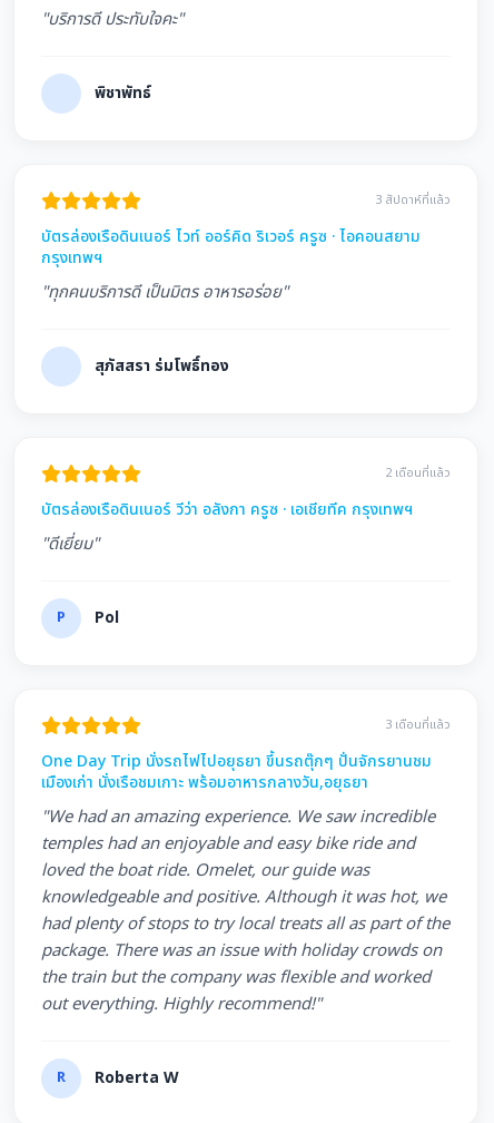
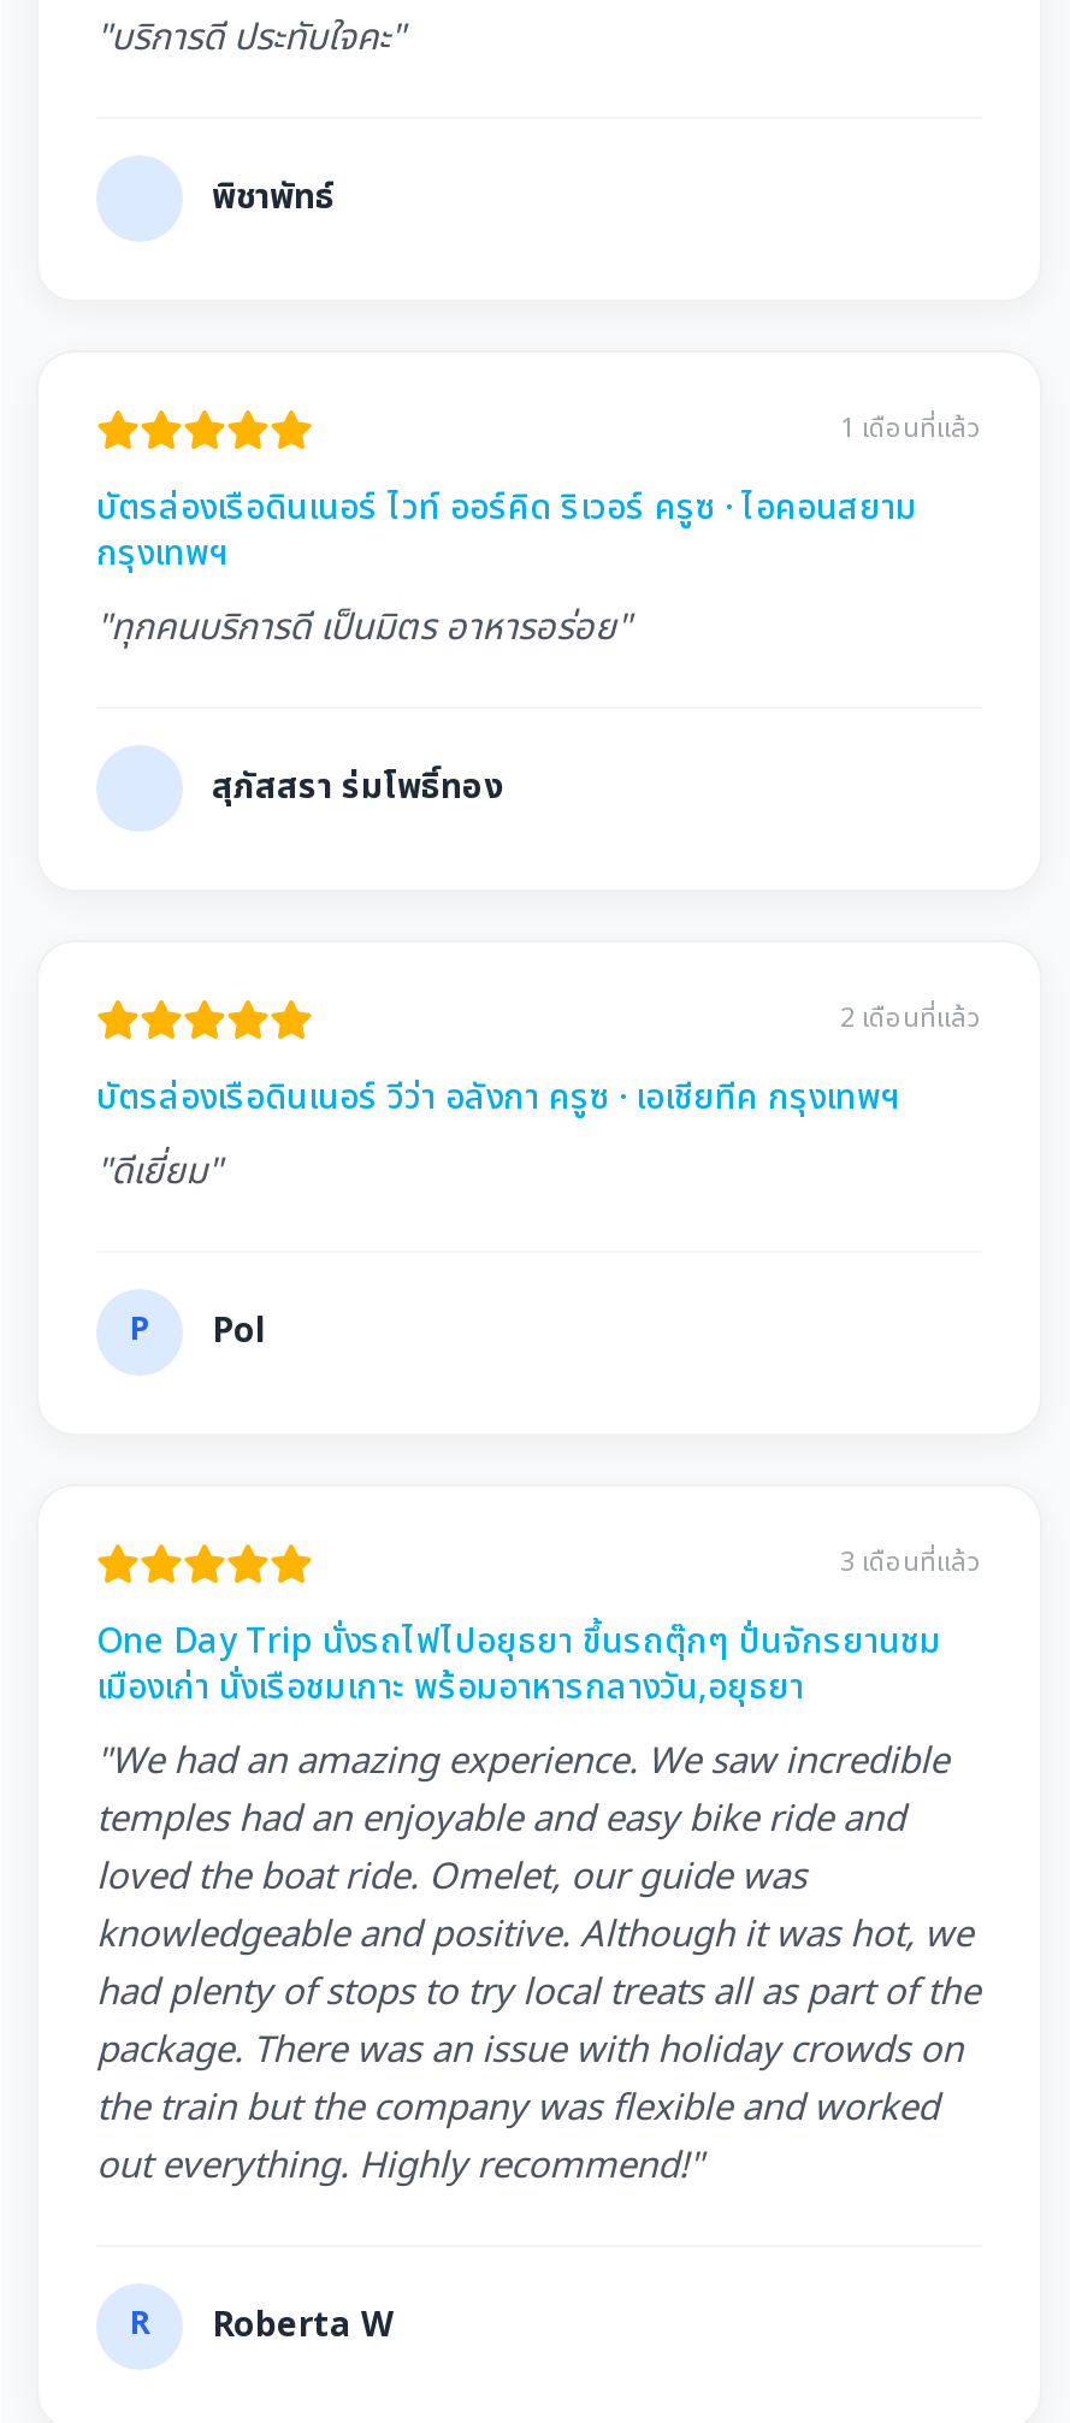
- 3 สัปดาห์ที่แล้ว
+ 1 เดือนที่แล้ว
